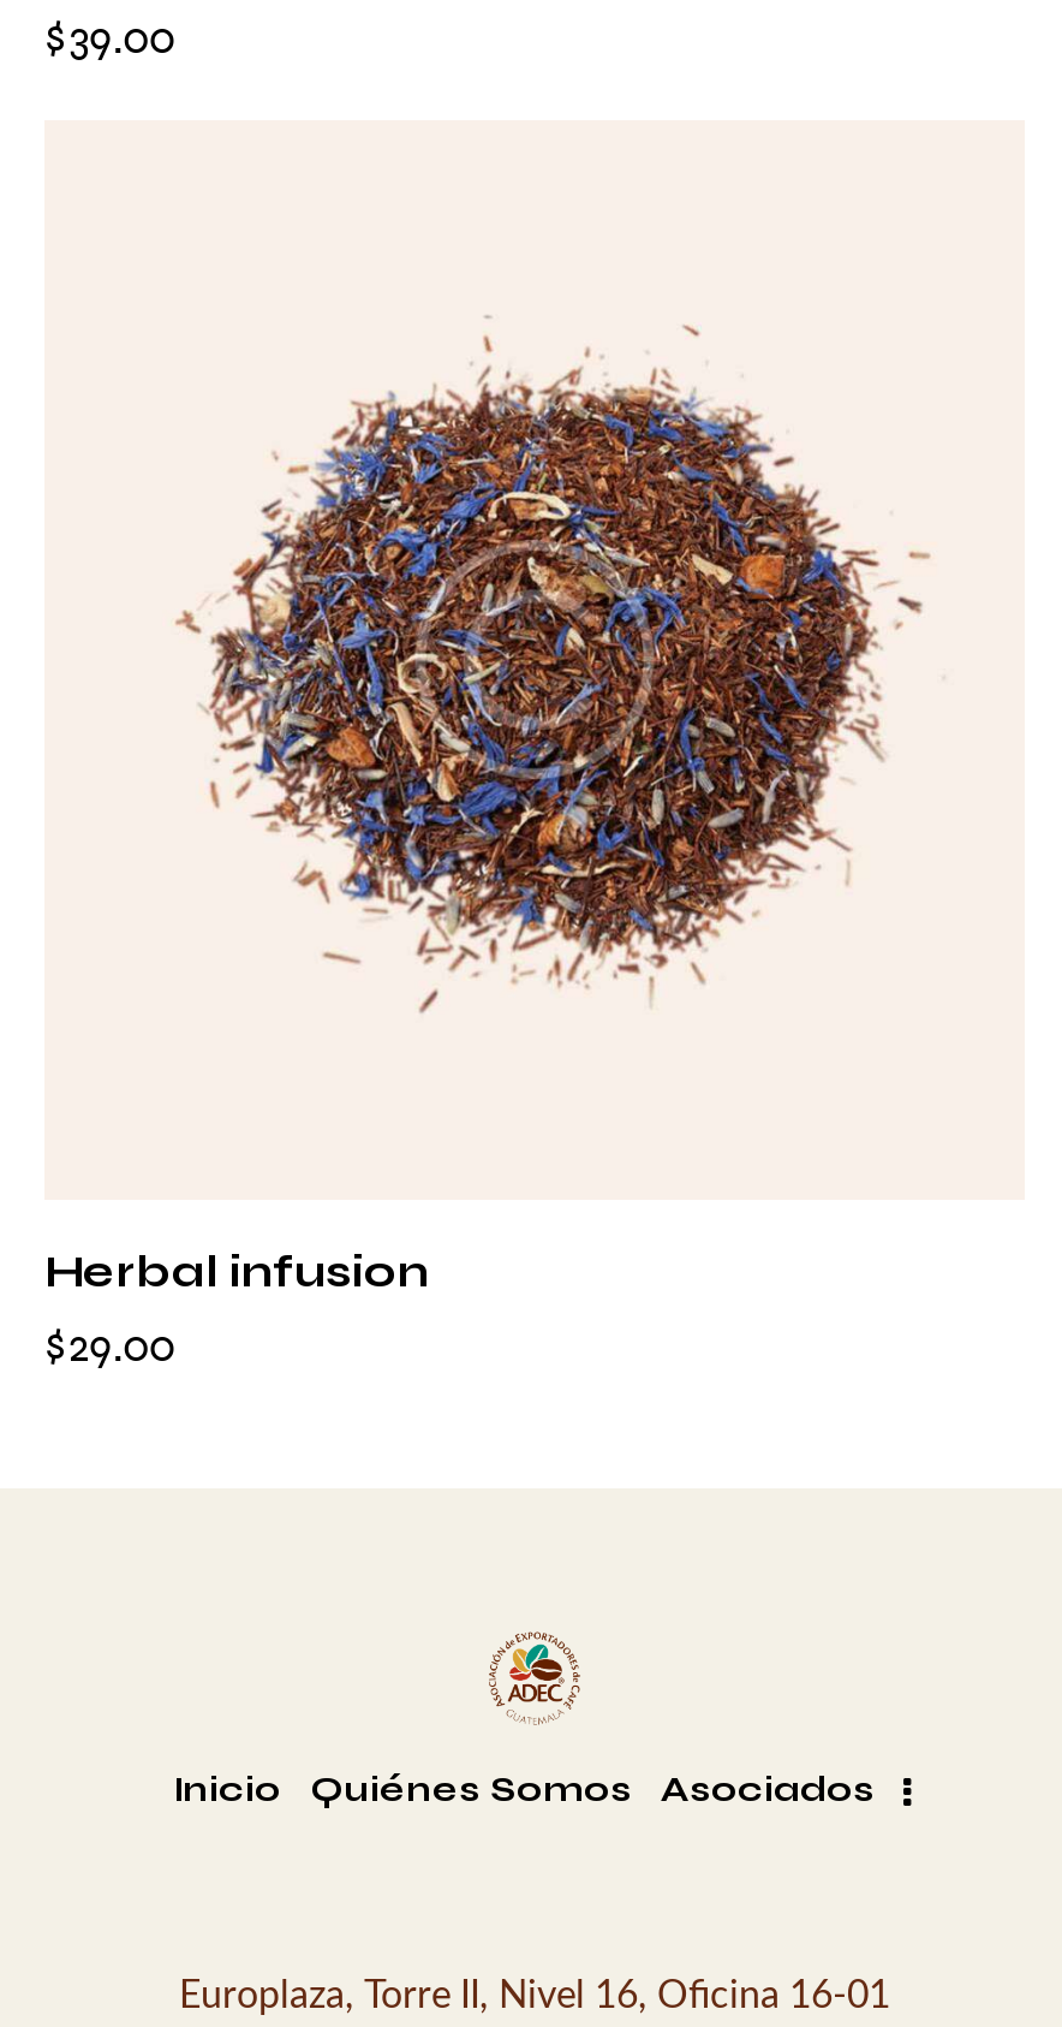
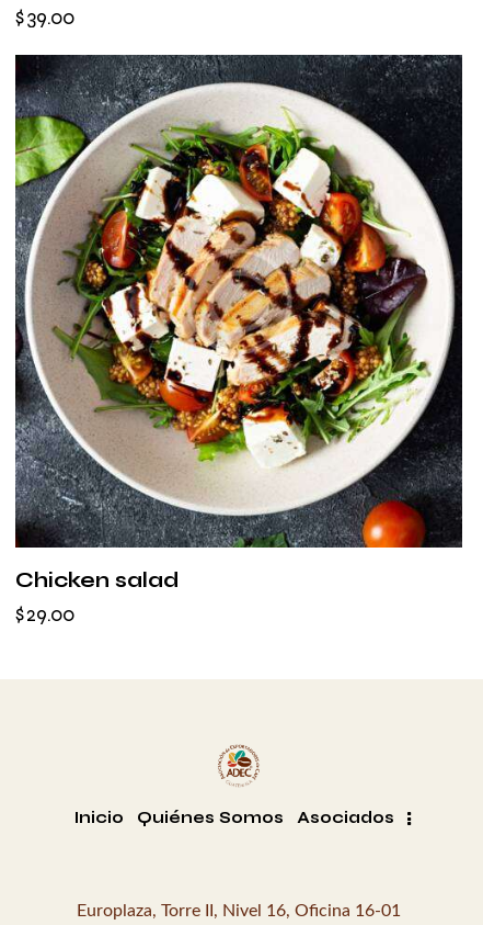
- [image]
- Herbal infusion
+ [image]
+ Chicken salad
